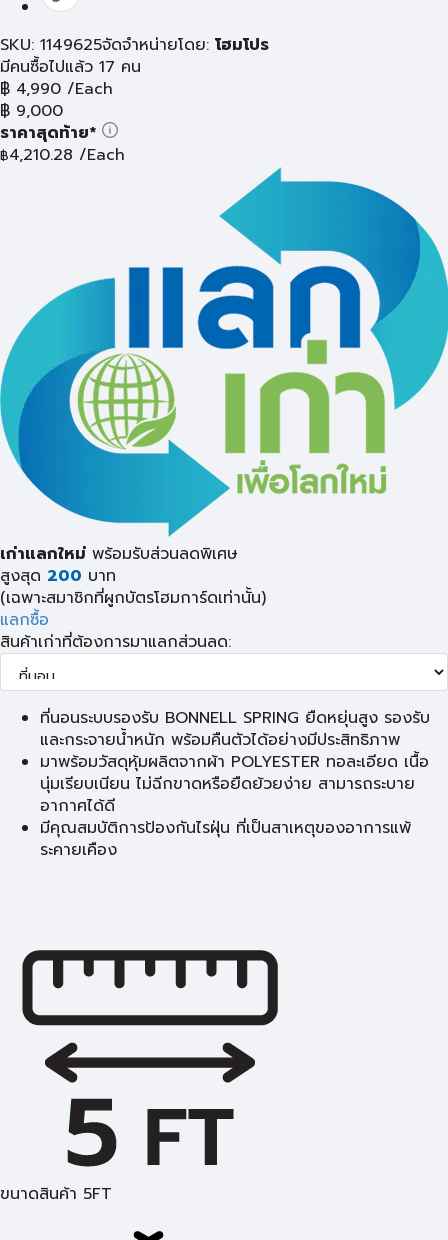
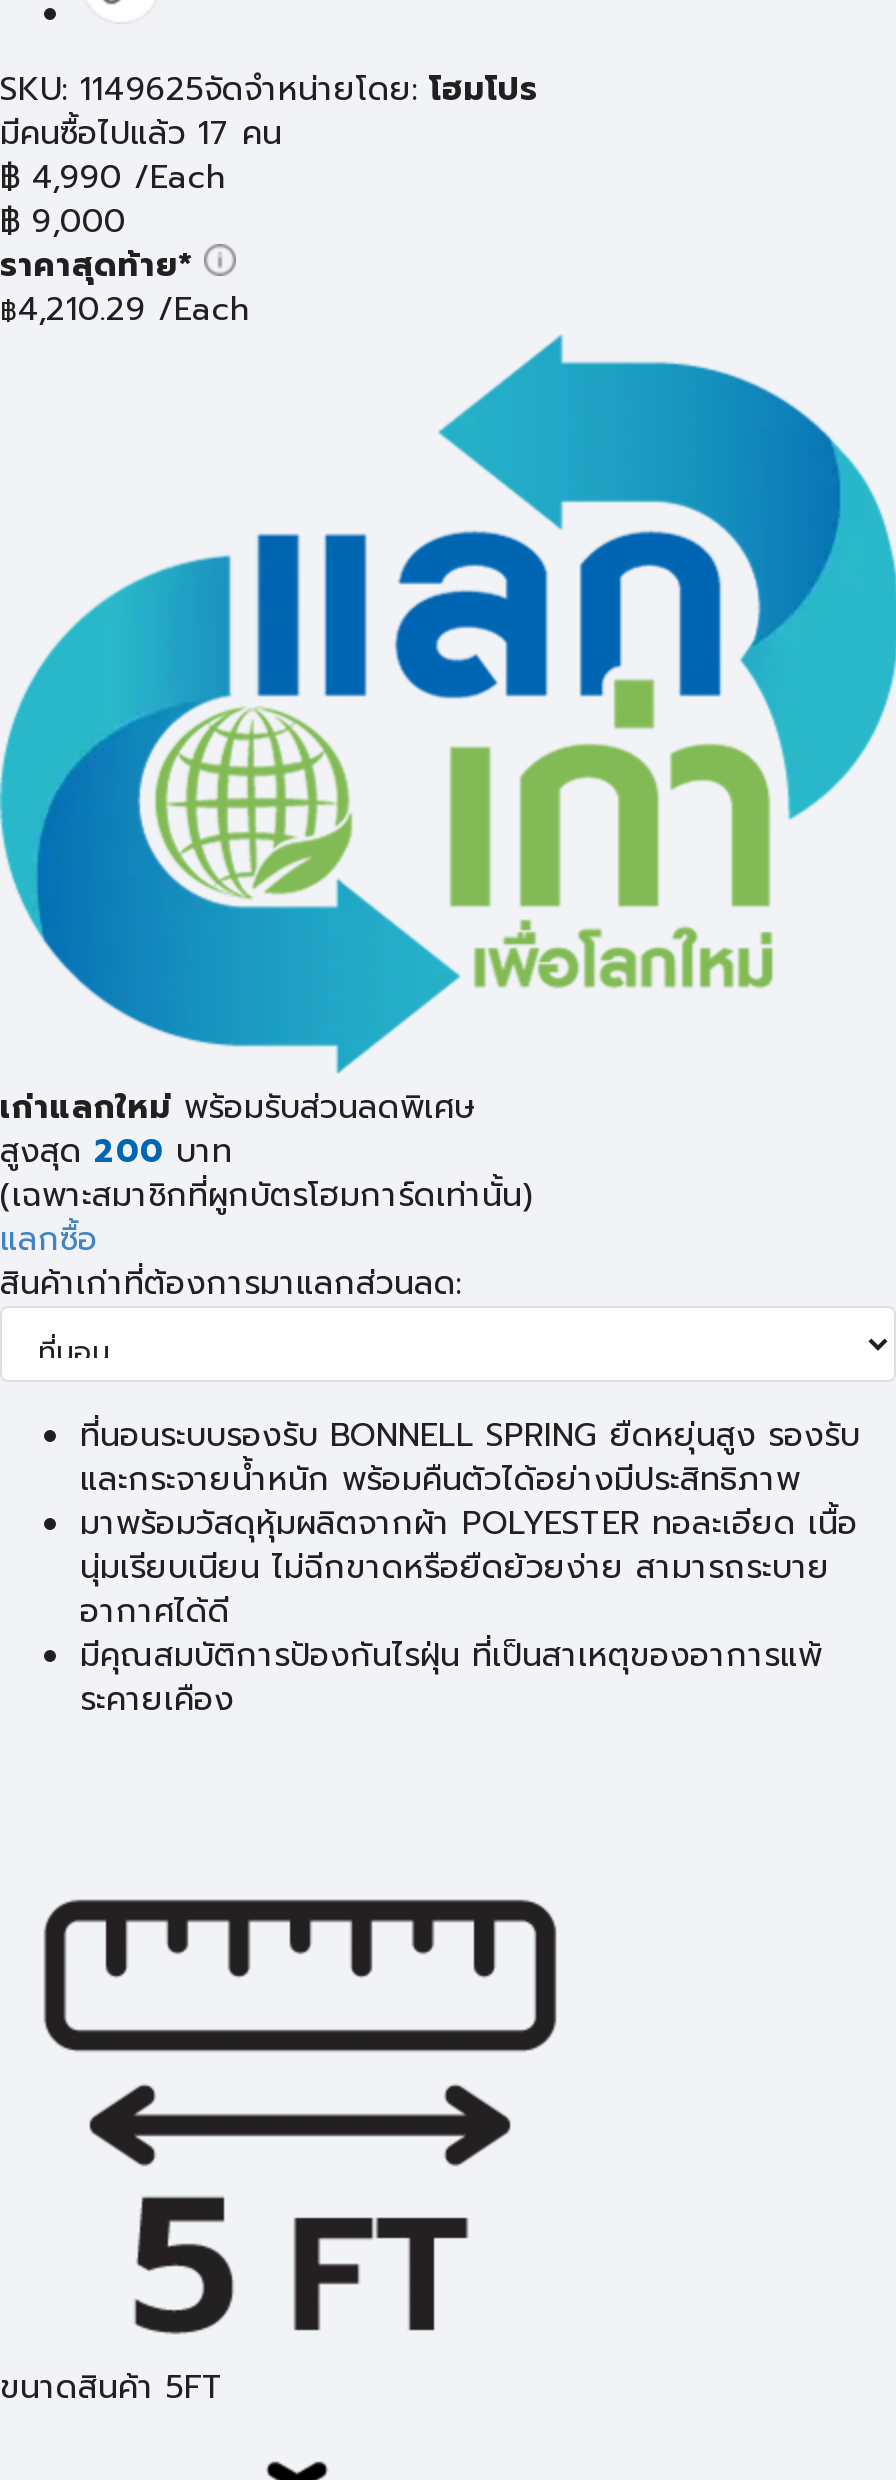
- ฿4,210.28 /Each
+ ฿4,210.29 /Each
